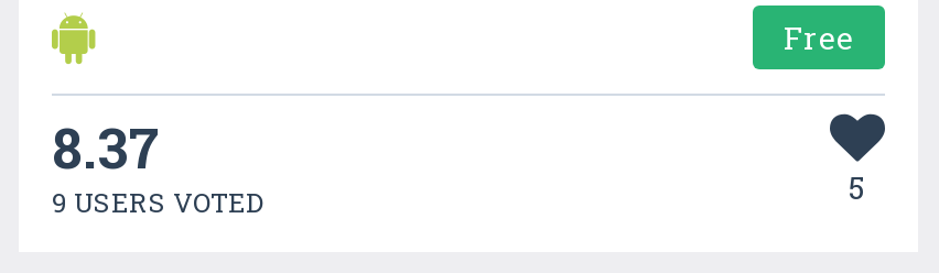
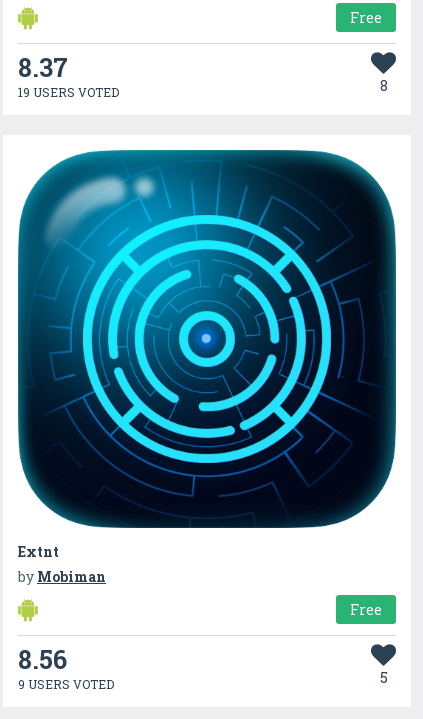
+ [image]
+ Extnt
+ by Mobiman
+ Free
+ 8.56

+ 19 USERS VOTED
+ 8
